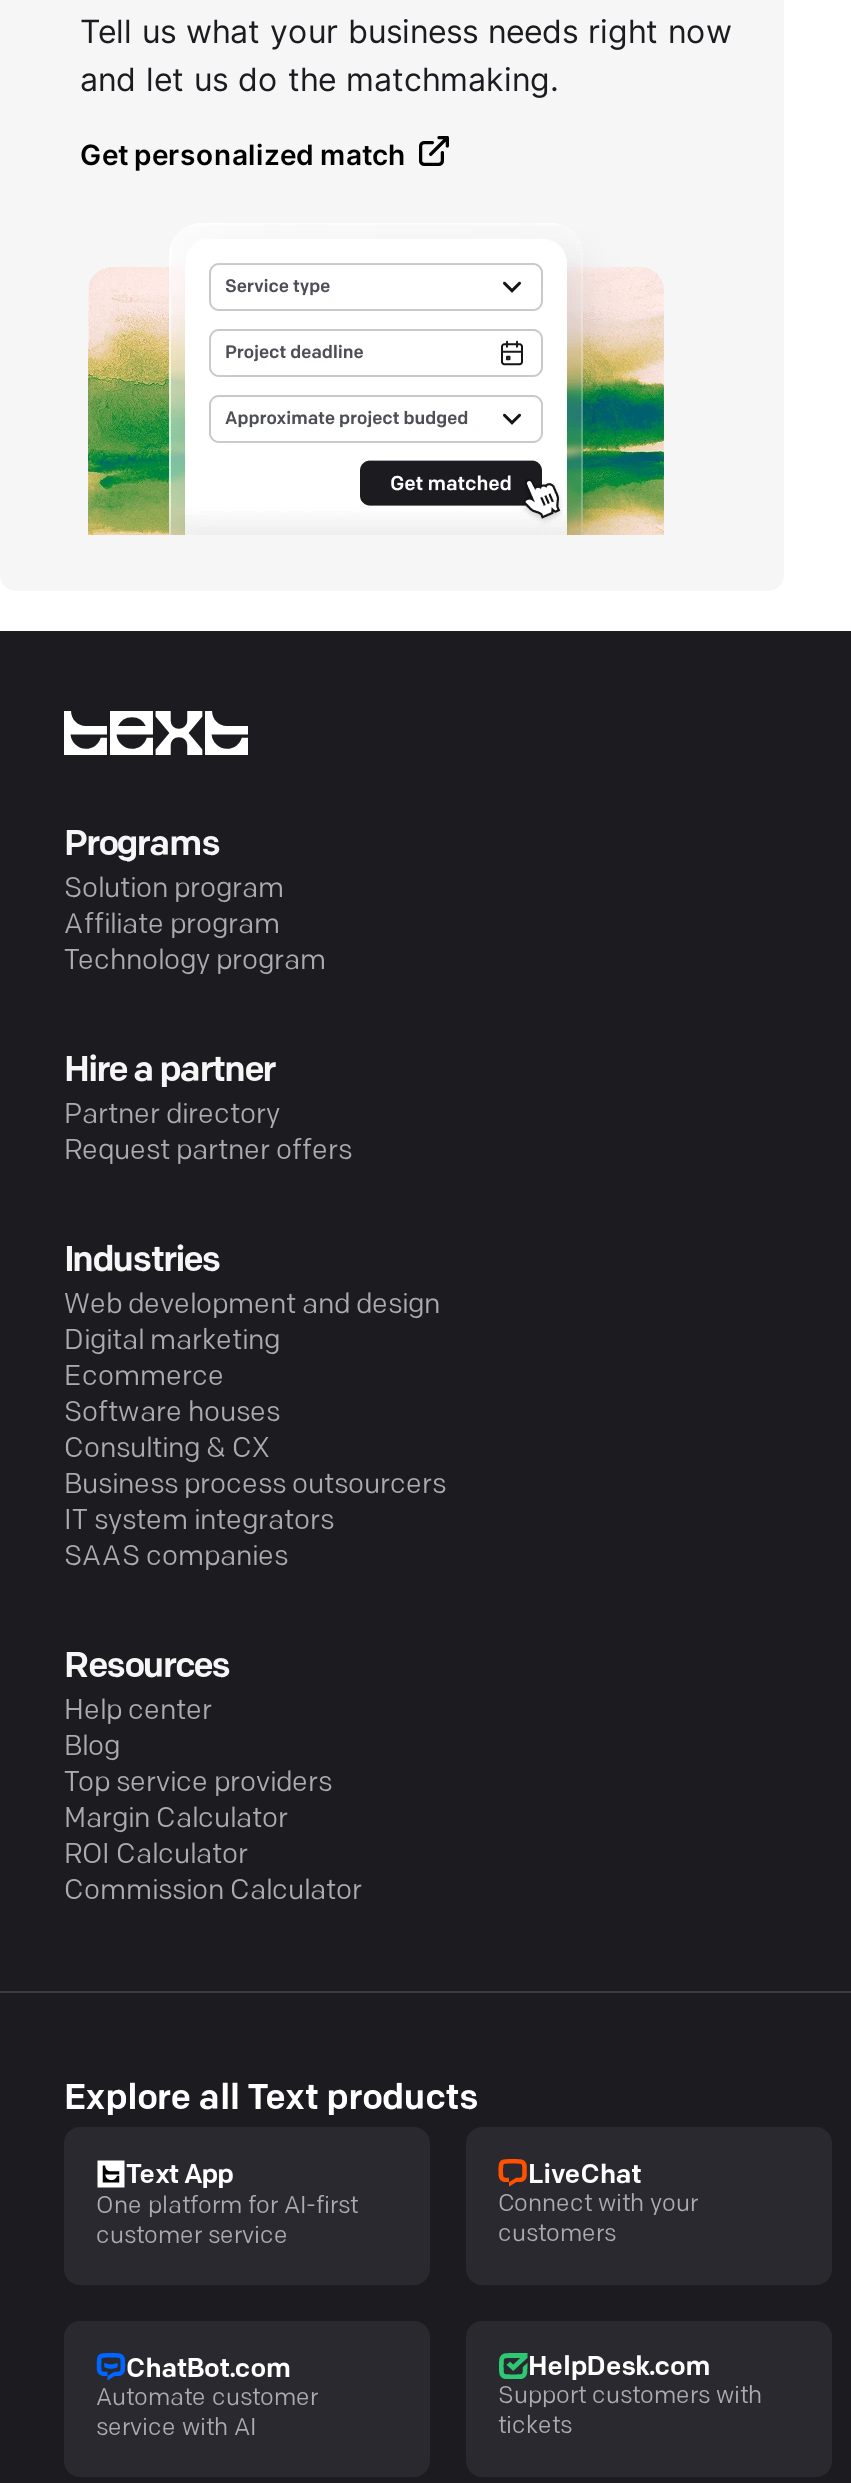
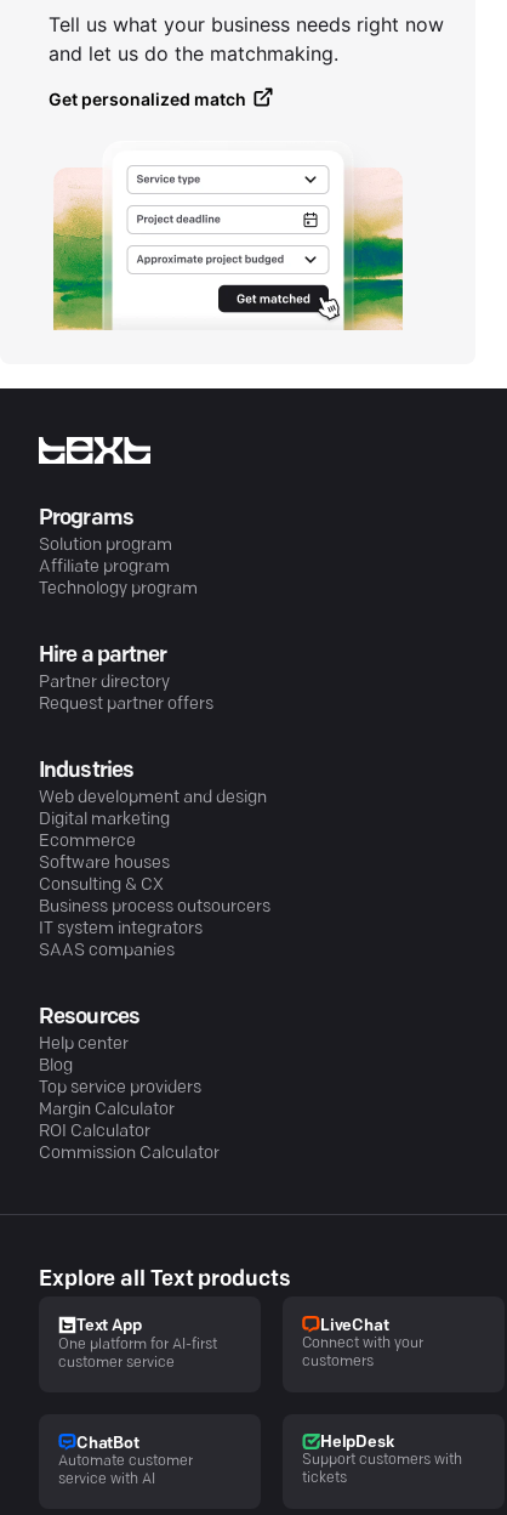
- ChatBot.com
+ ChatBot

- HelpDesk.com
+ HelpDesk
